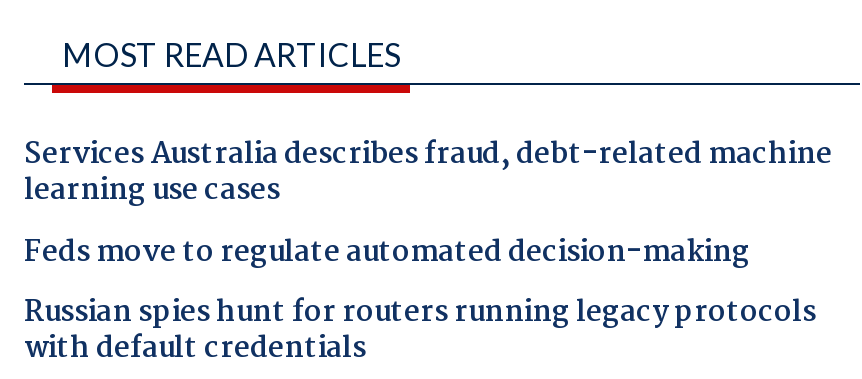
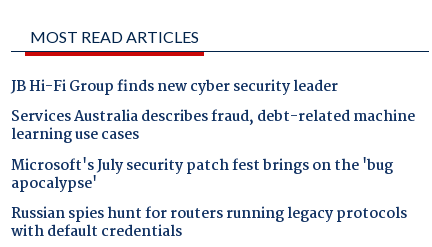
+ JB Hi-Fi Group finds new cyber security leader

- Feds move to regulate automated decision-making
+ Microsoft's July security patch fest brings on the 'bug
+ apocalypse'
